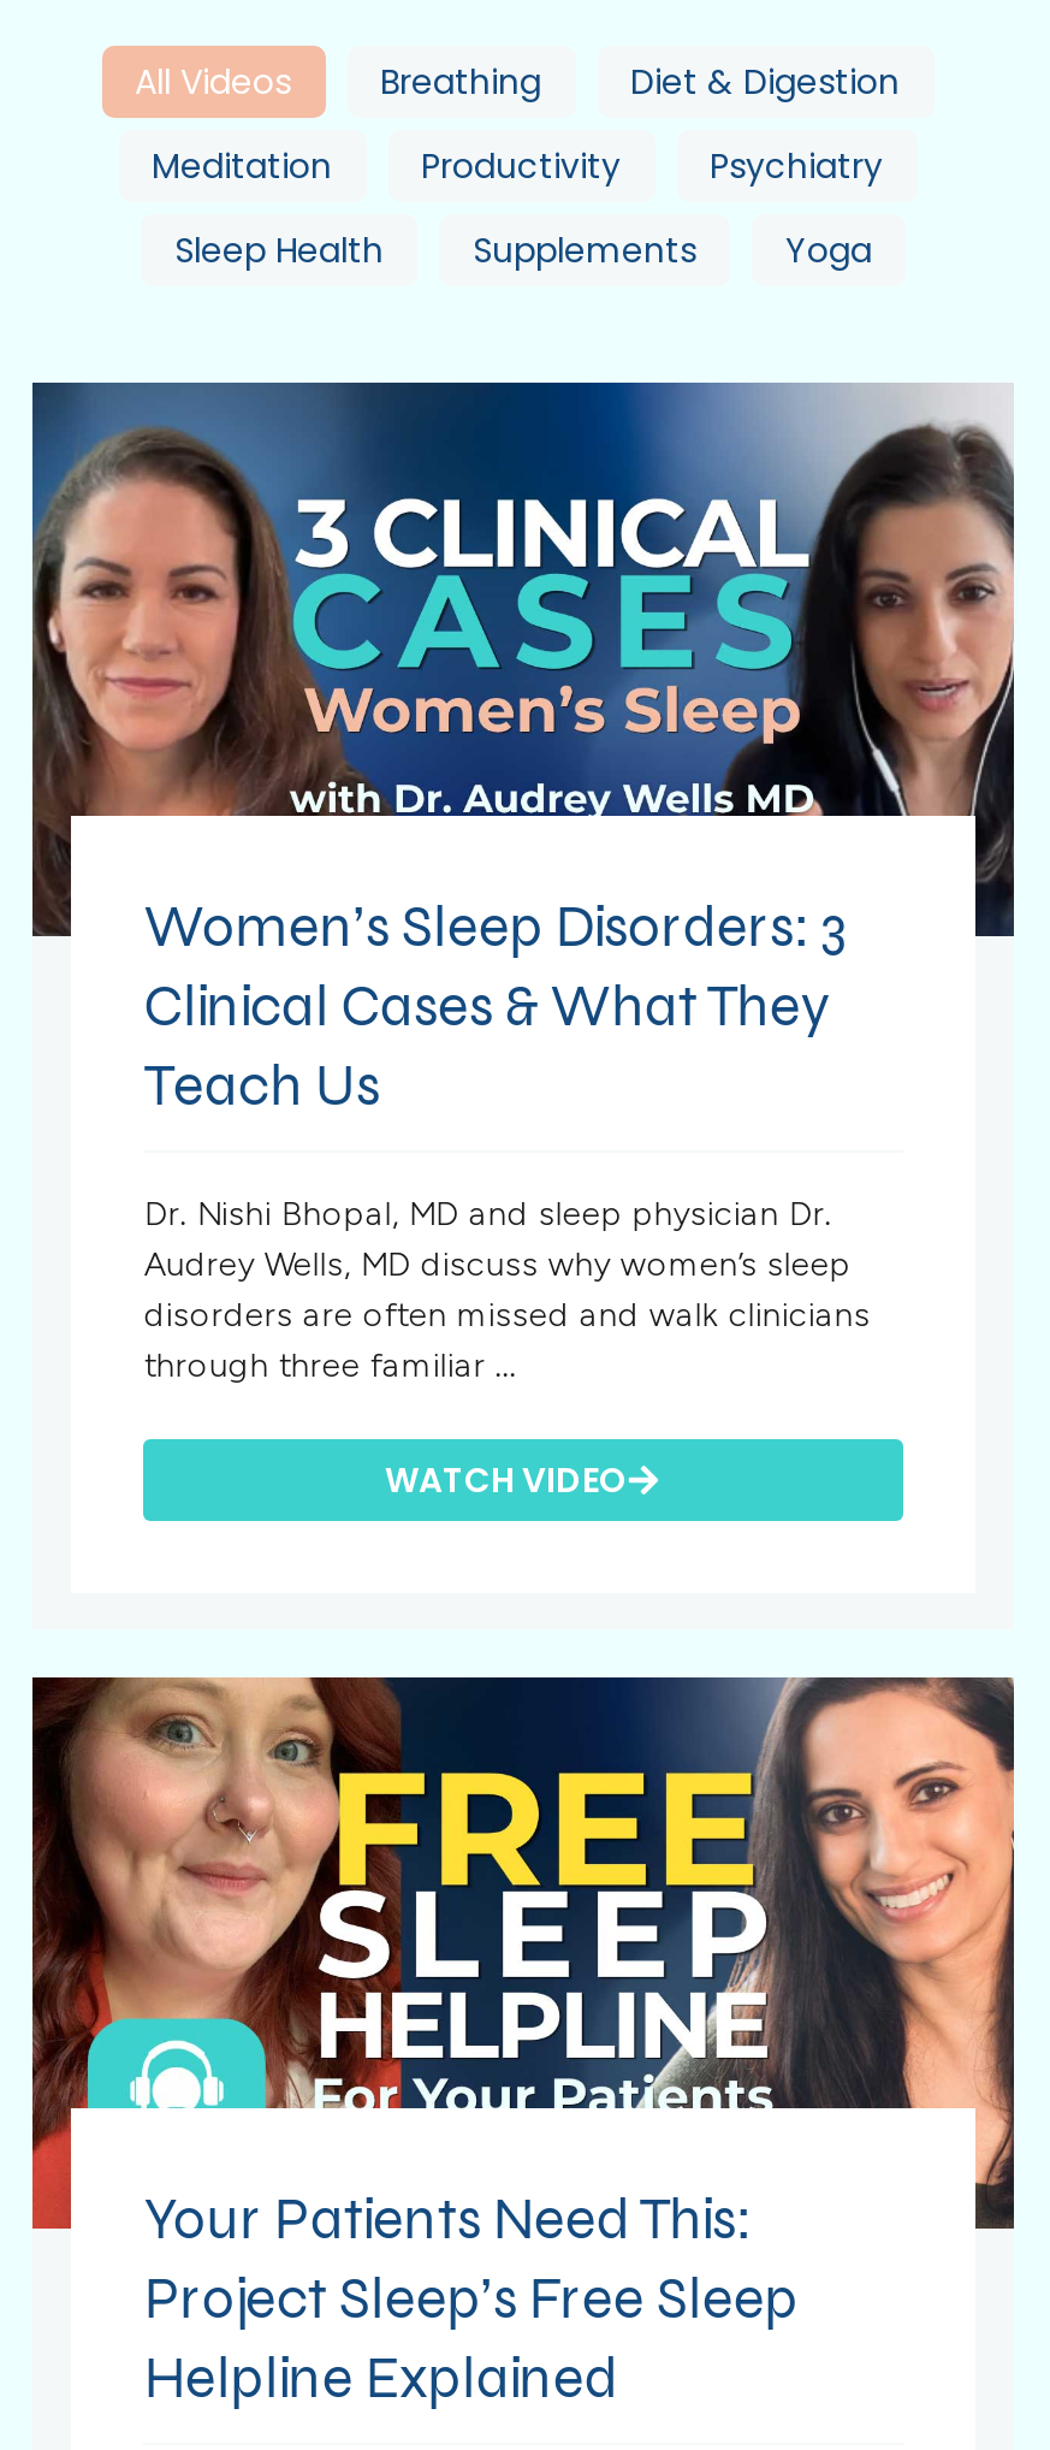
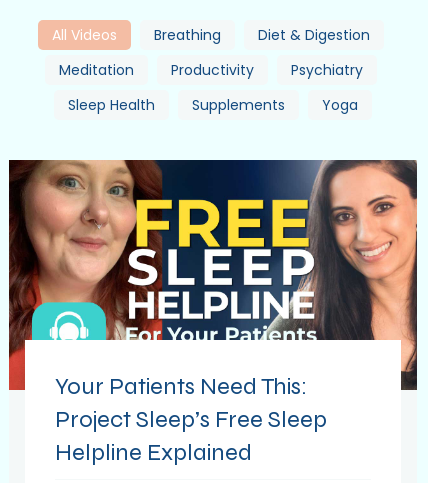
- [image]
- Women’s Sleep Disorders: 3
- Clinical Cases & What They
- Teach Us
- Dr. Nishi Bhopal, MD and sleep physician Dr.
- Audrey Wells, MD discuss why women’s sleep
- disorders are often missed and walk clinicians
- through three familiar ...
- WATCH VIDEO
